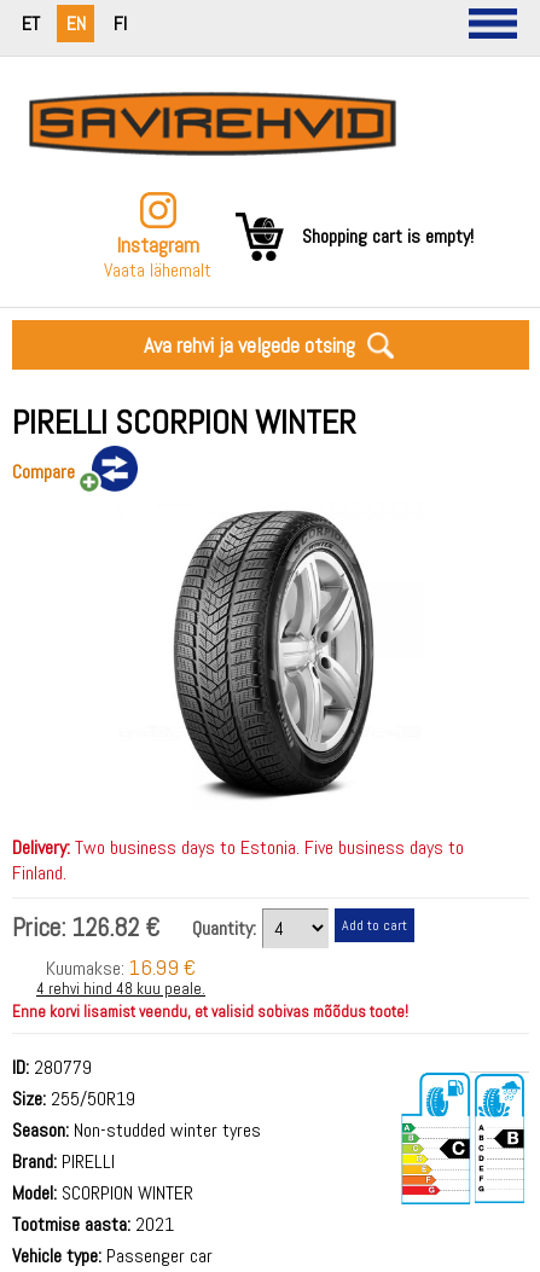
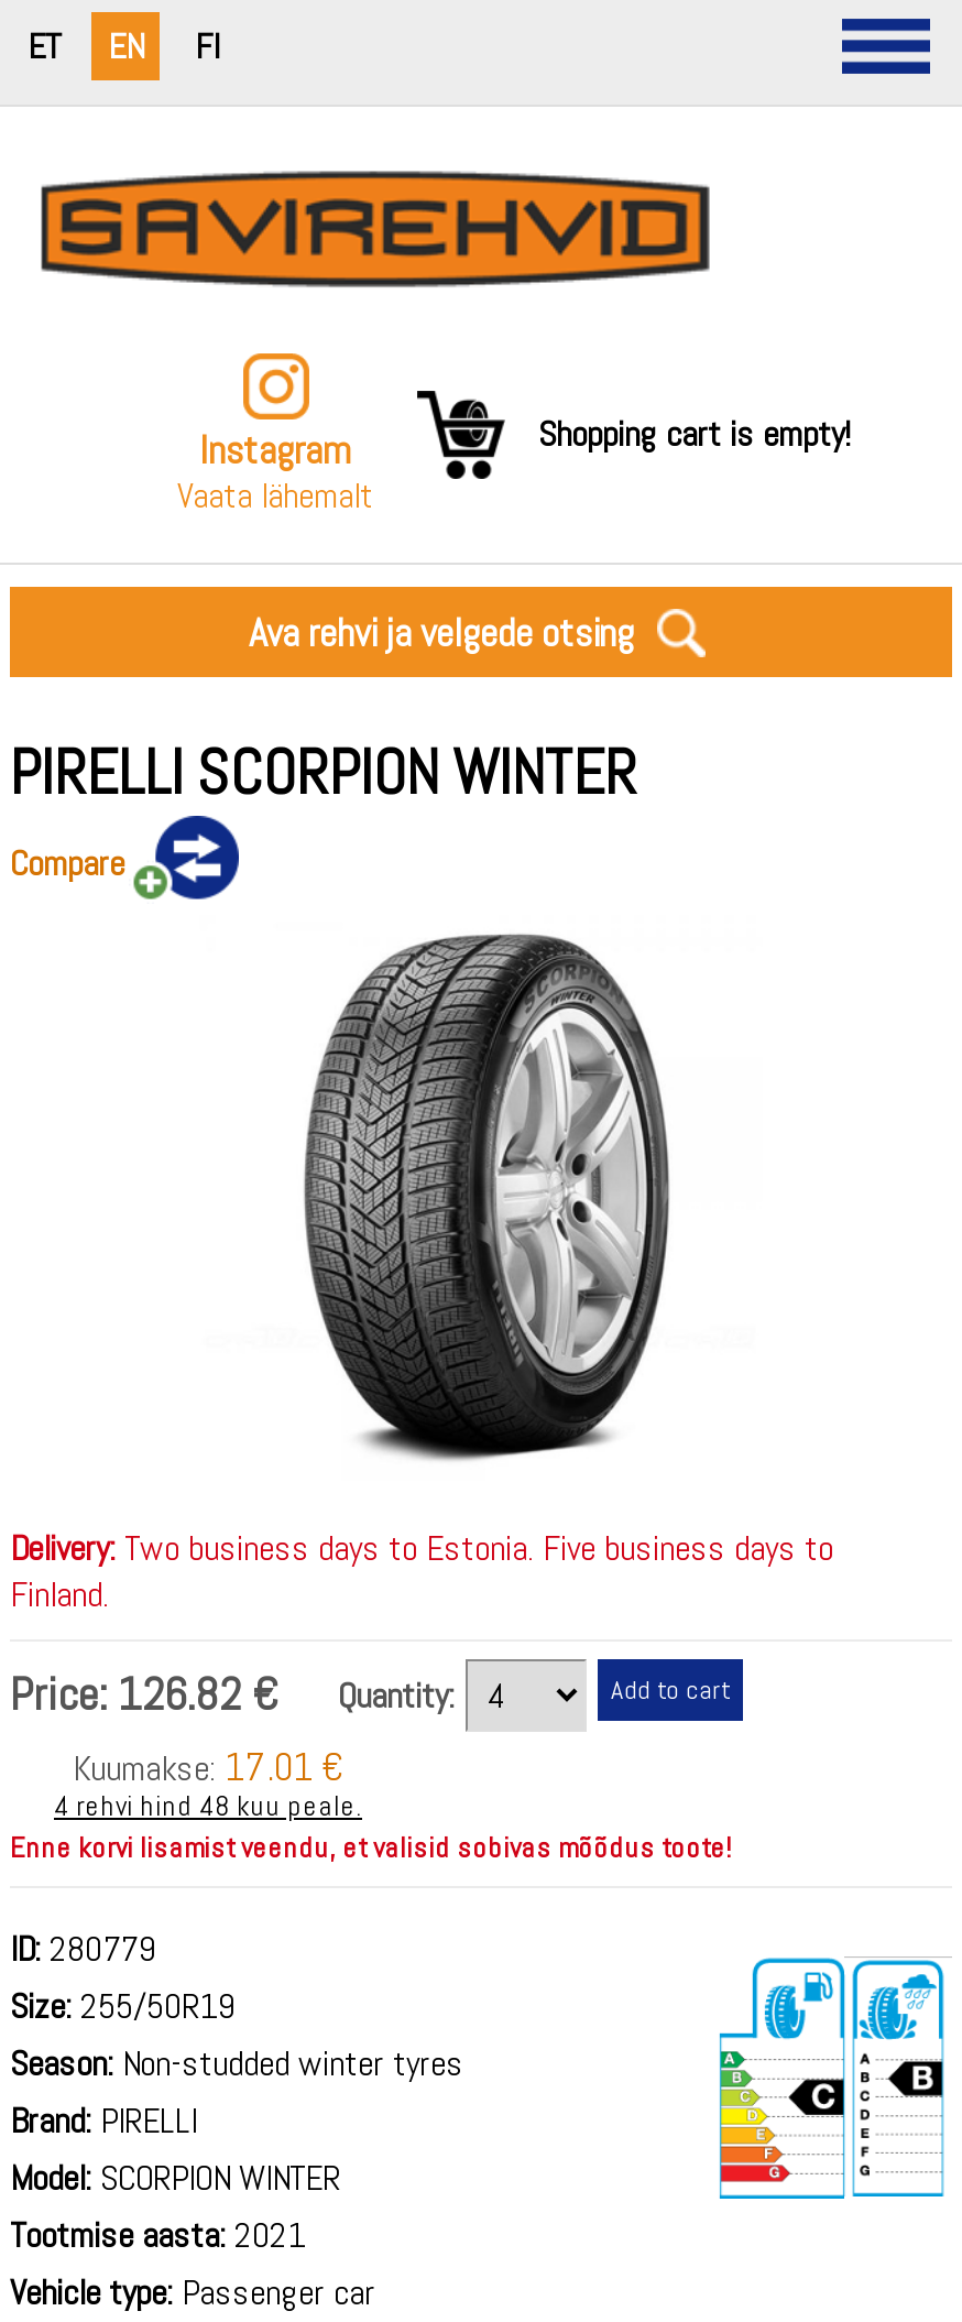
- Kuumakse: 16.99 €
+ Kuumakse: 17.01 €
